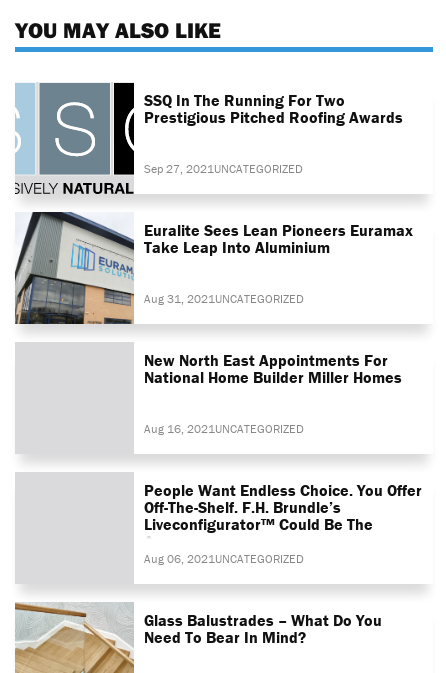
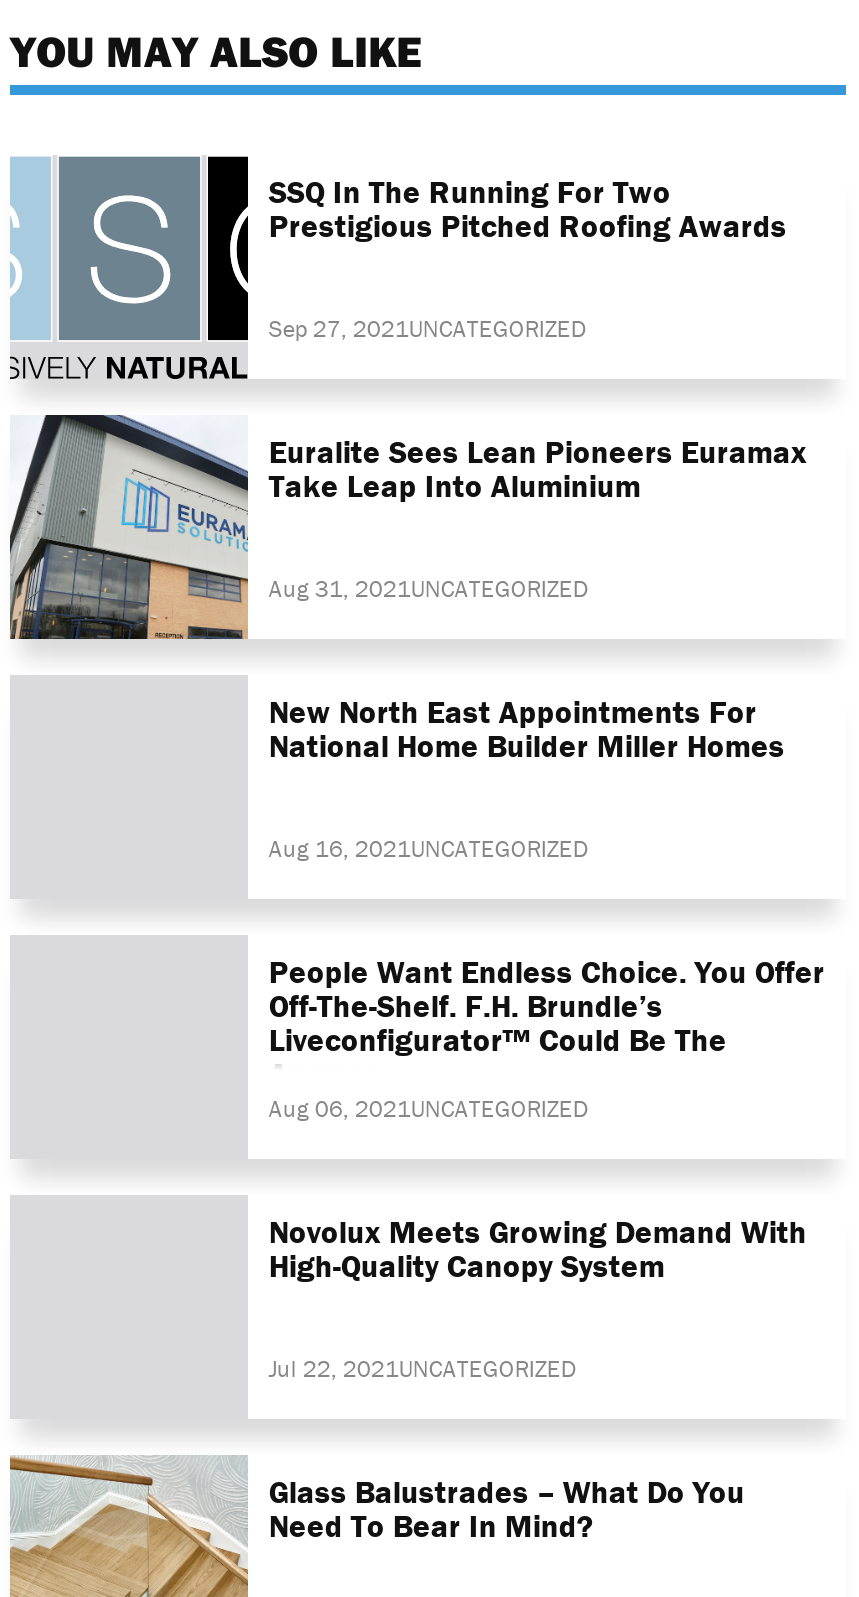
+ Novolux Meets Growing Demand With
+ High-Quality Canopy System
+ Jul 22, 2021UNCATEGORIZED
